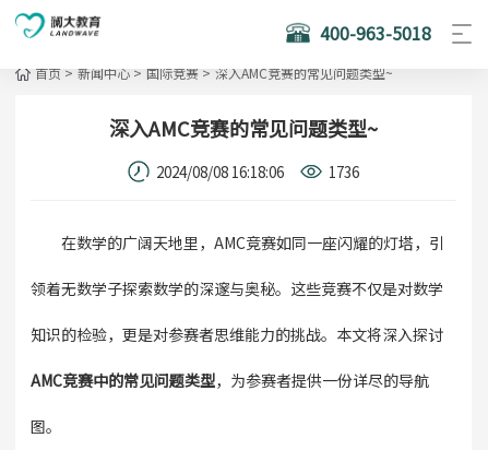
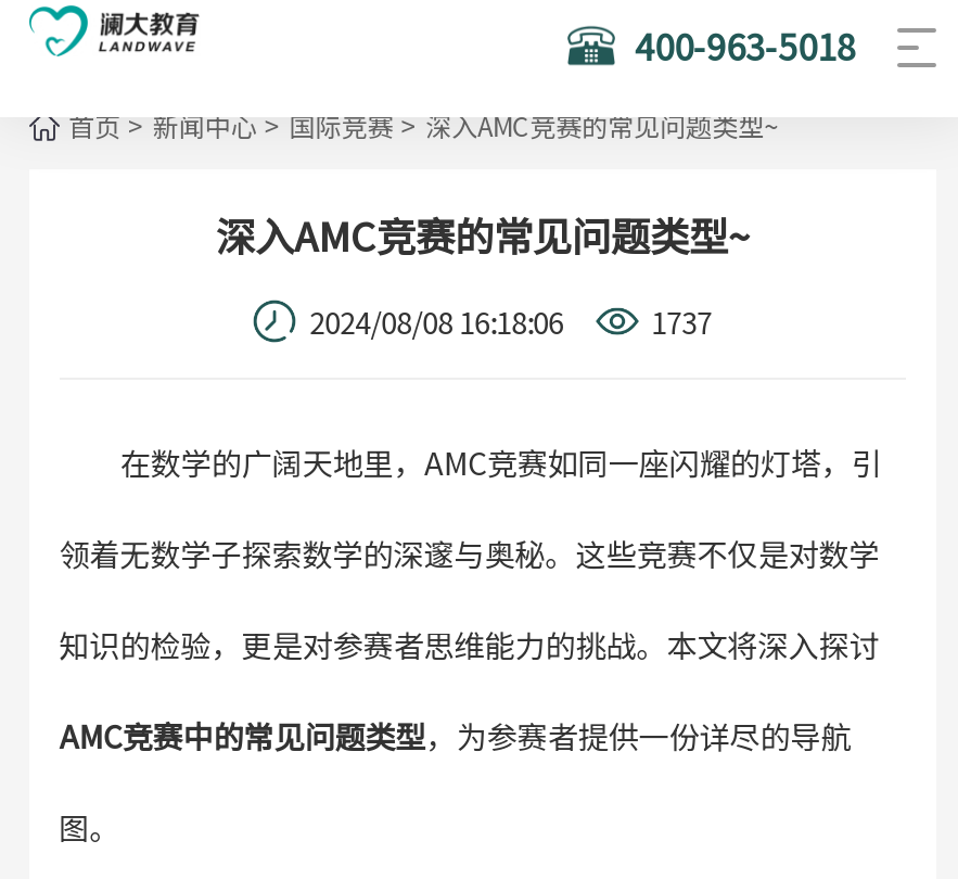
- 1736
+ 1737
